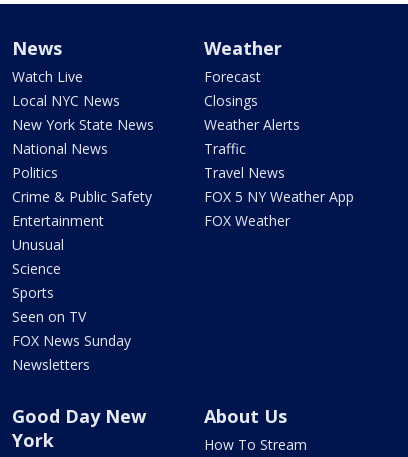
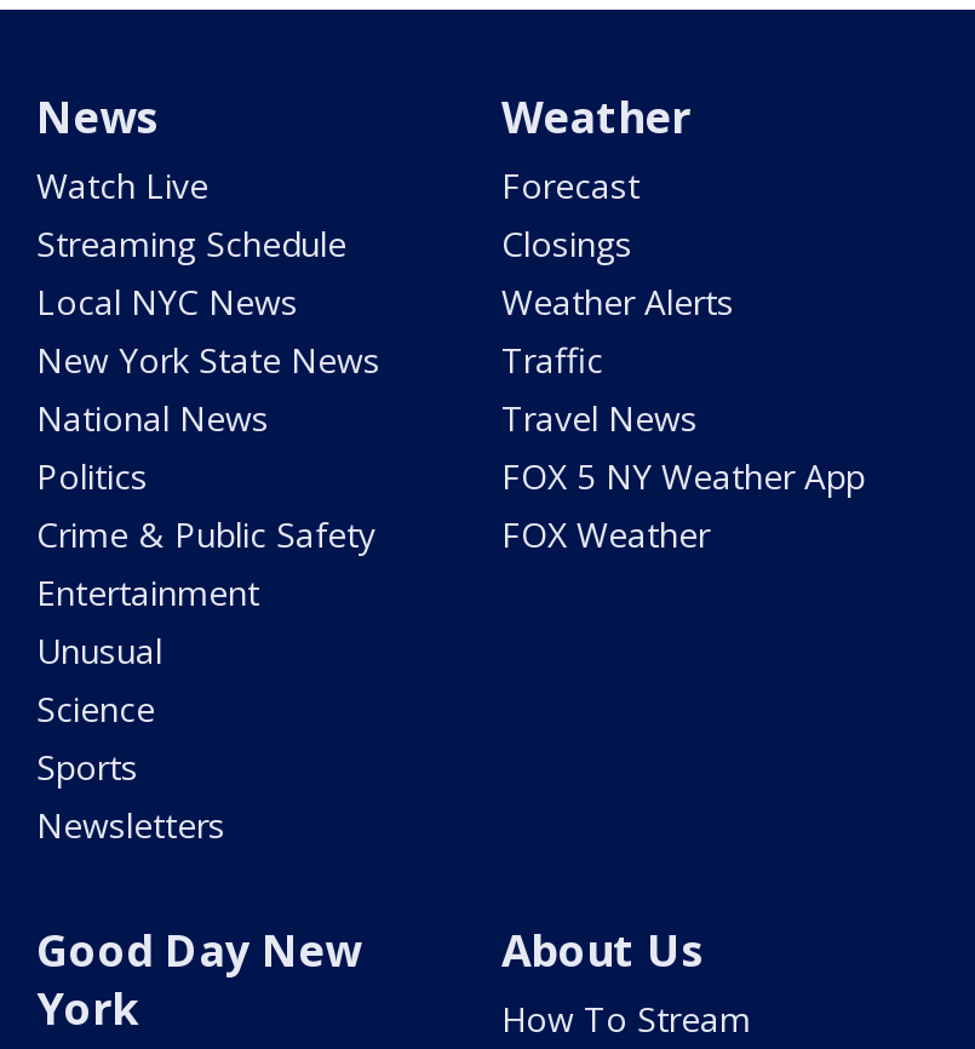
moved down: Local NYC News | New York State News | National News | ... | Science | Sports

+ Streaming Schedule

- Seen on TV
- FOX News Sunday
